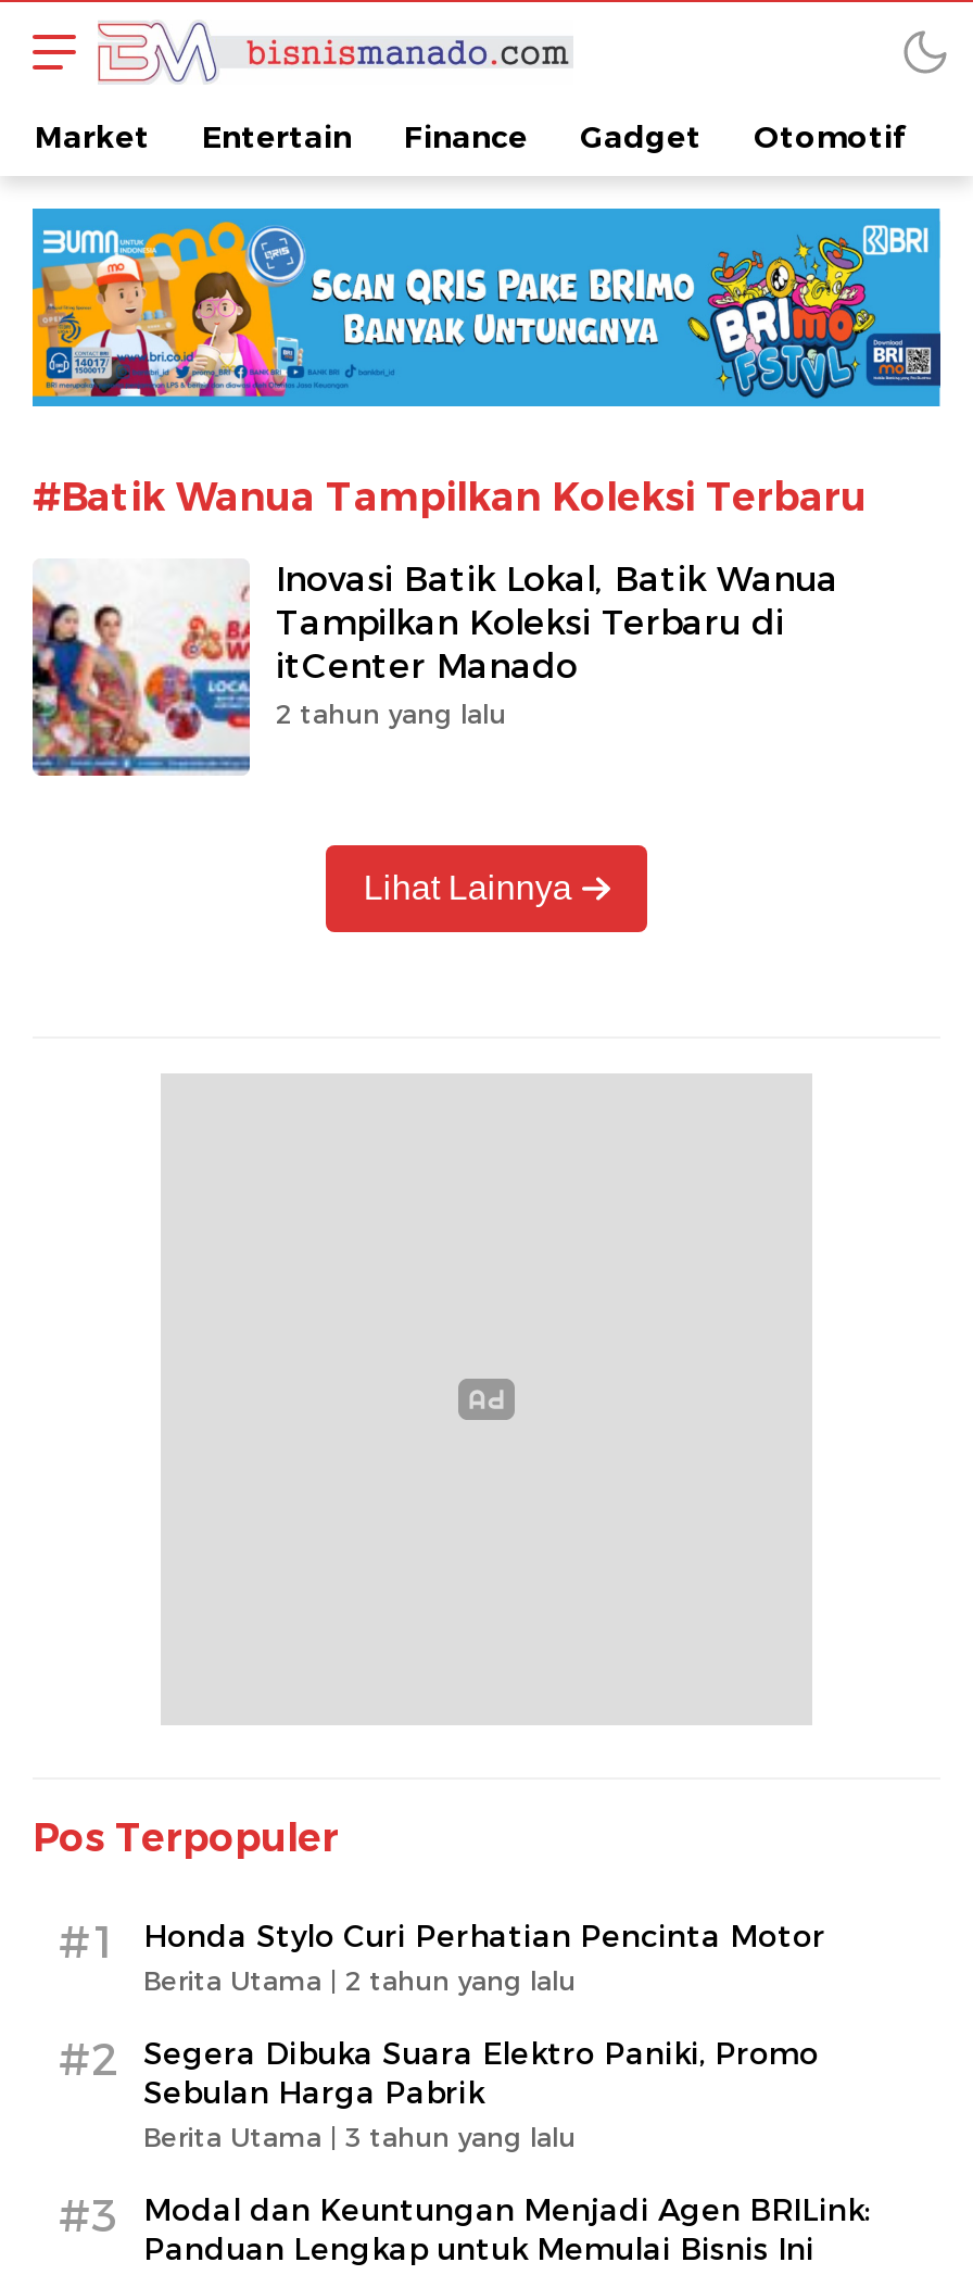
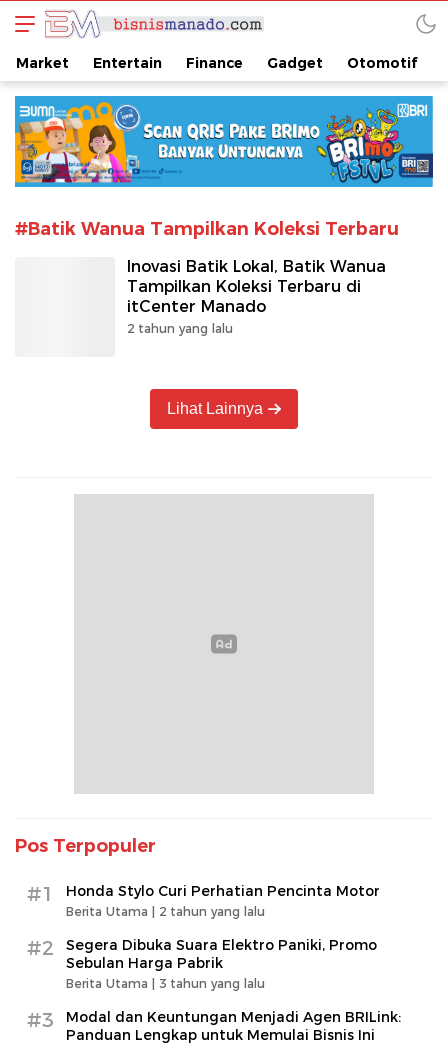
- [image]
